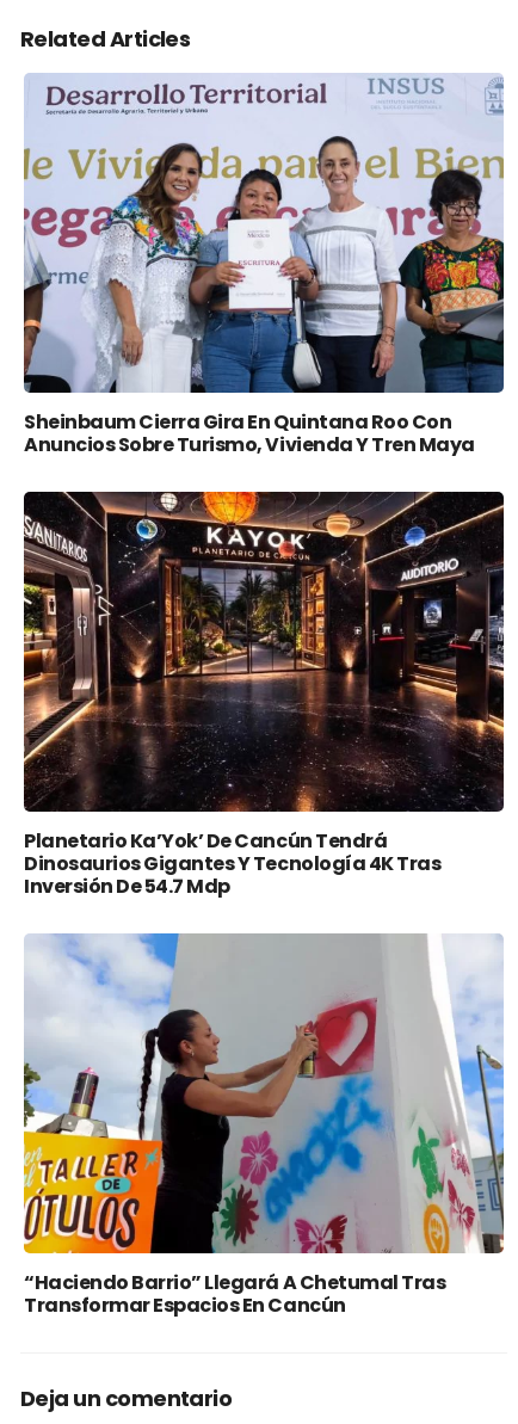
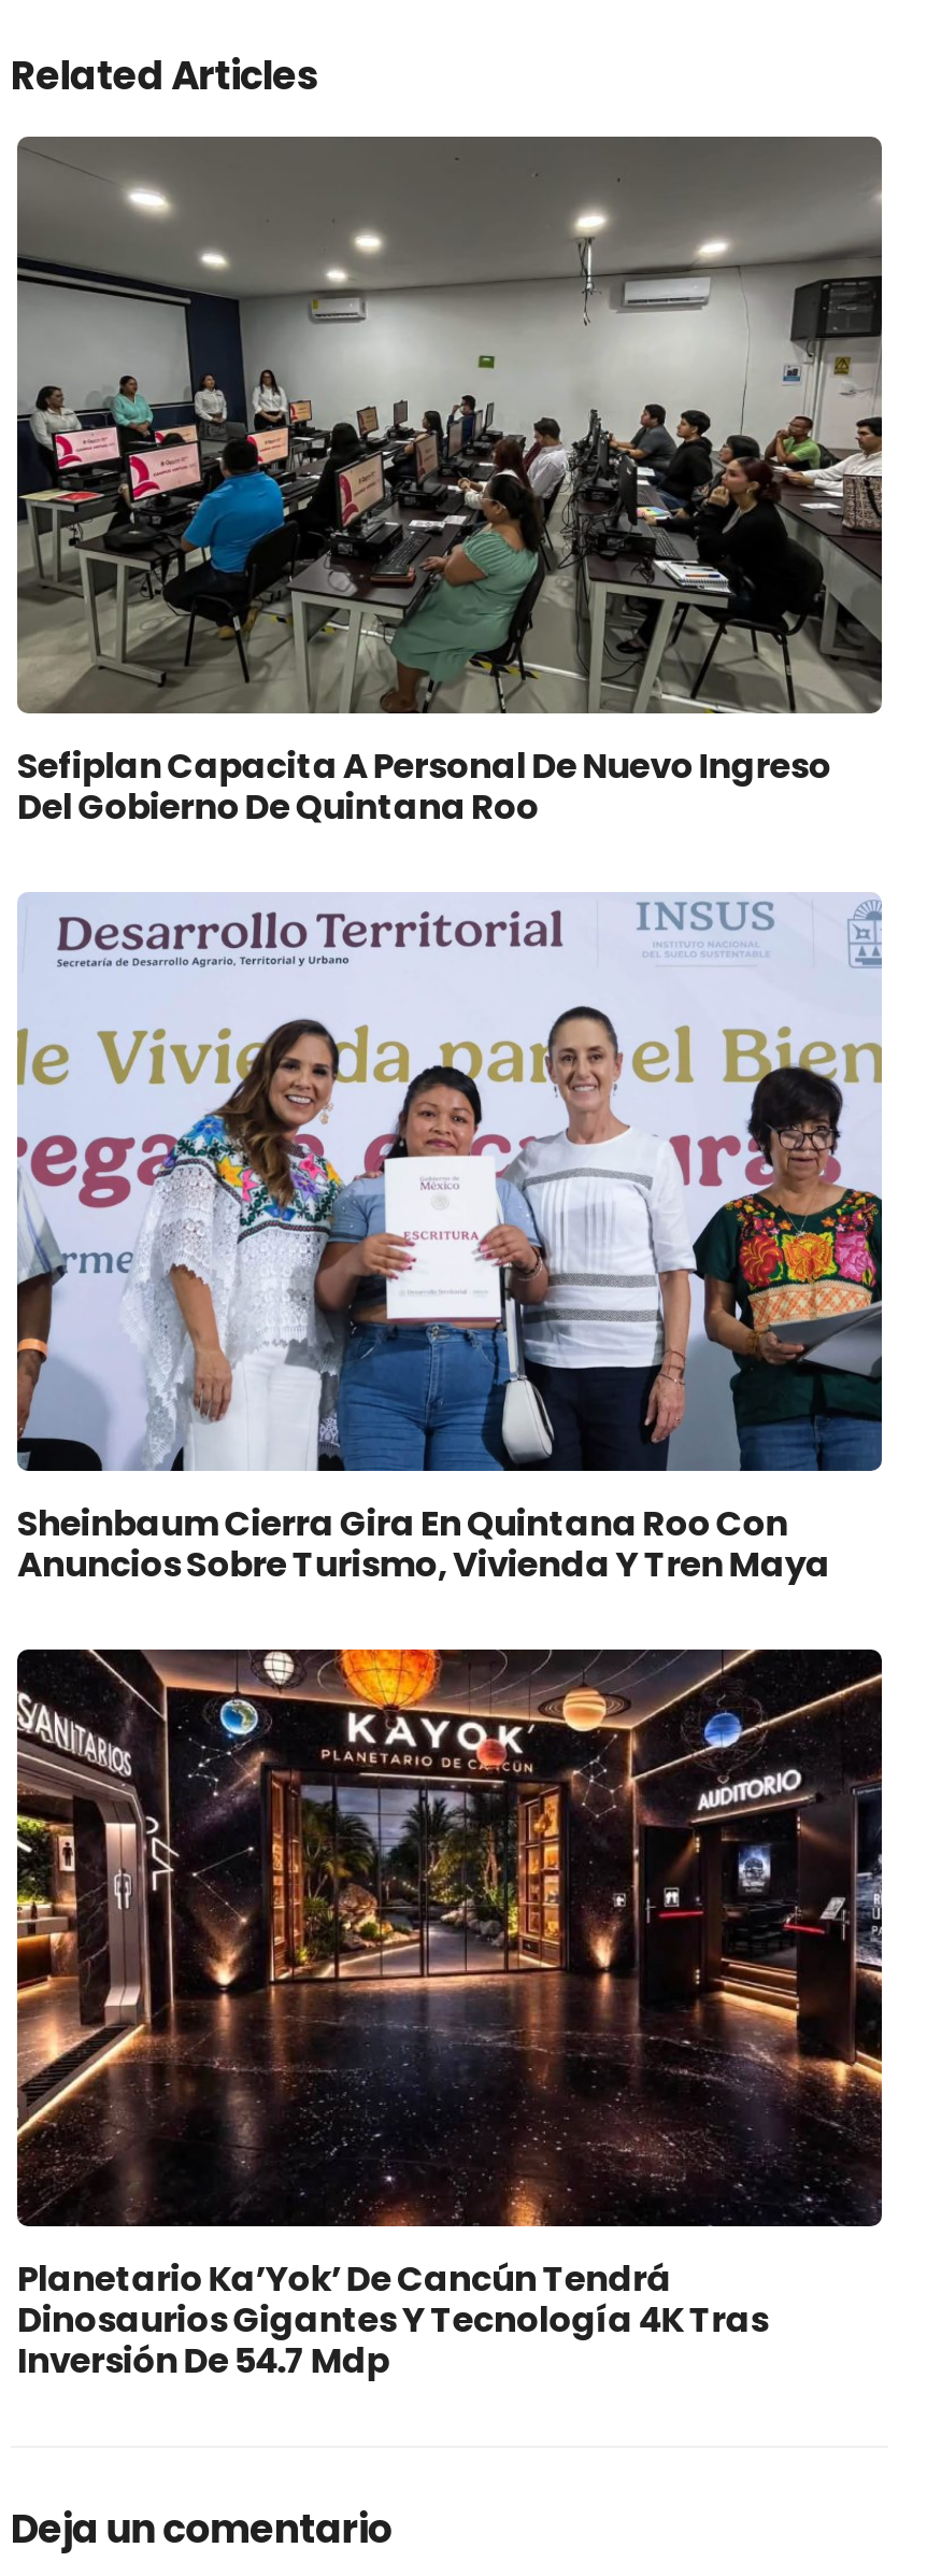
+ [image]
+ Sefiplan Capacita A Personal De Nuevo Ingreso
+ Del Gobierno De Quintana Roo

moved down: [image]

moved down: [image] | Sheinbaum Cierra Gira En Quintana Roo Con | Anuncios Sobre Turismo, Vivienda Y Tren Maya | Planetario Ka’Yok’ De Cancún Tendrá | Dinosaurios Gigantes Y Tecnología 4K Tras | Inversión De 54.7 Mdp

- [image]
- “Haciendo Barrio” Llegará A Chetumal Tras
- Transformar Espacios En Cancún
